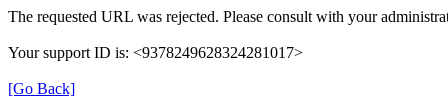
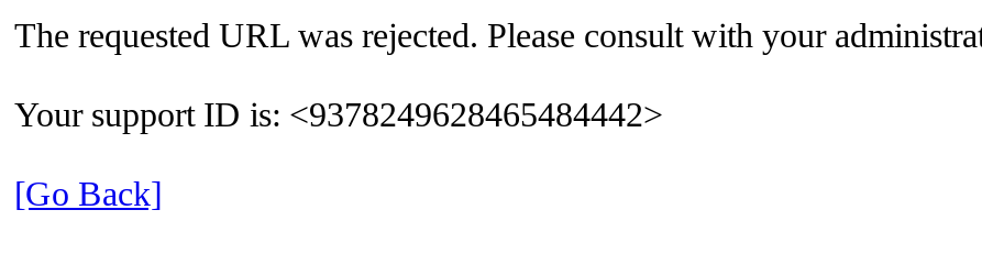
- Your support ID is: <9378249628324281017>
+ Your support ID is: <9378249628465484442>
